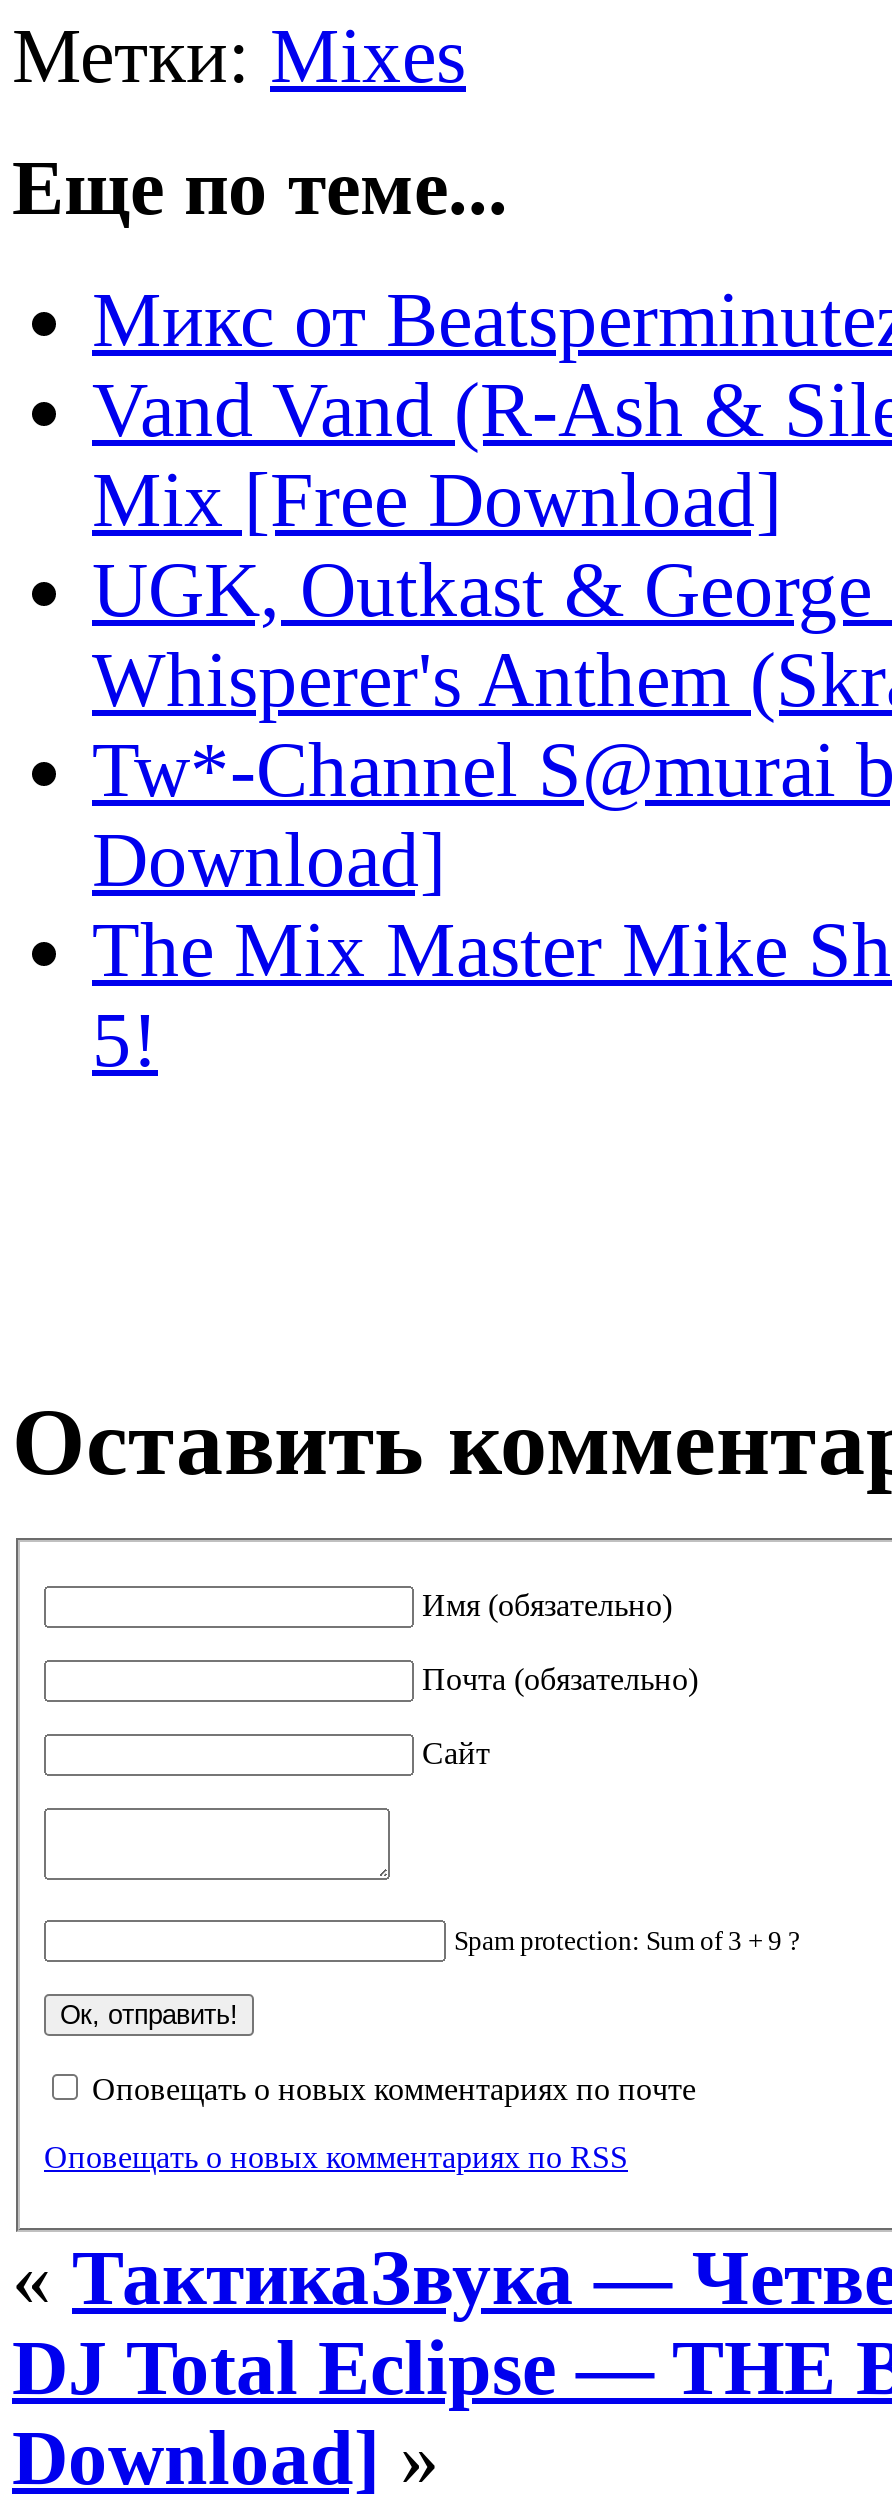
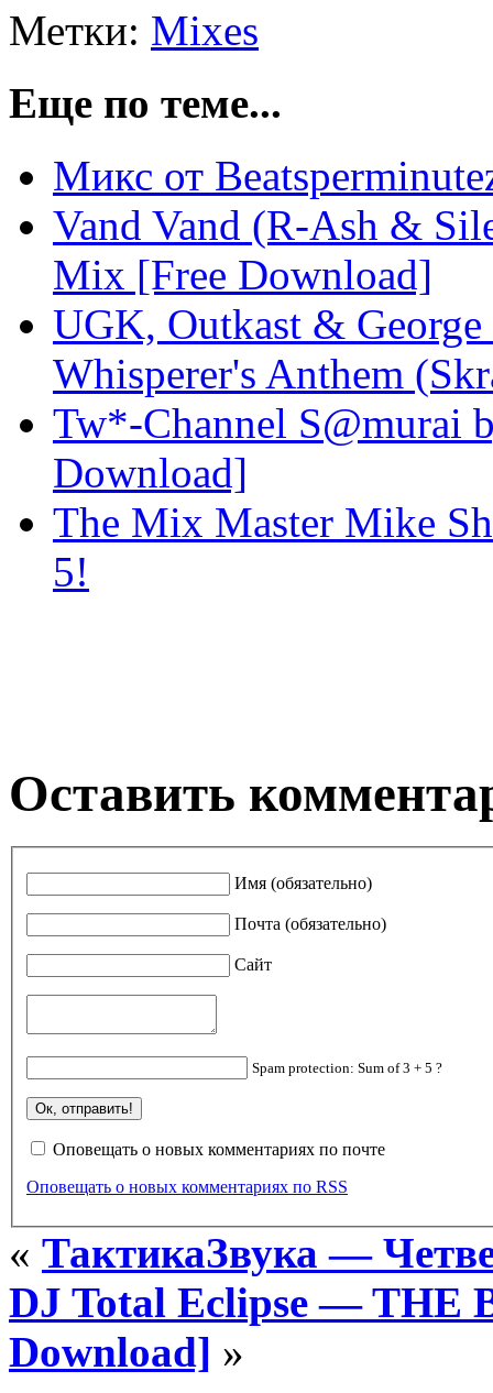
- Spam protection: Sum of 3 + 9 ?
+ Spam protection: Sum of 3 + 5 ?
